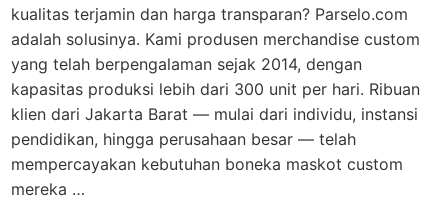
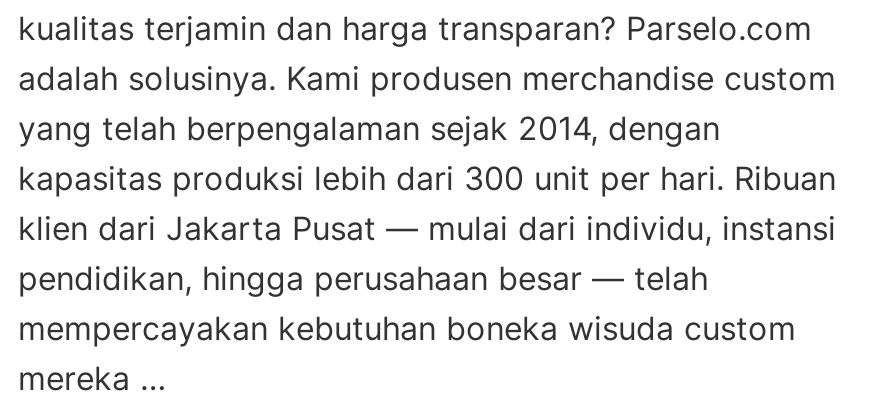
- klien dari Jakarta Barat — mulai dari individu, instansi
+ klien dari Jakarta Pusat — mulai dari individu, instansi

- mempercayakan kebutuhan boneka maskot custom
+ mempercayakan kebutuhan boneka wisuda custom
